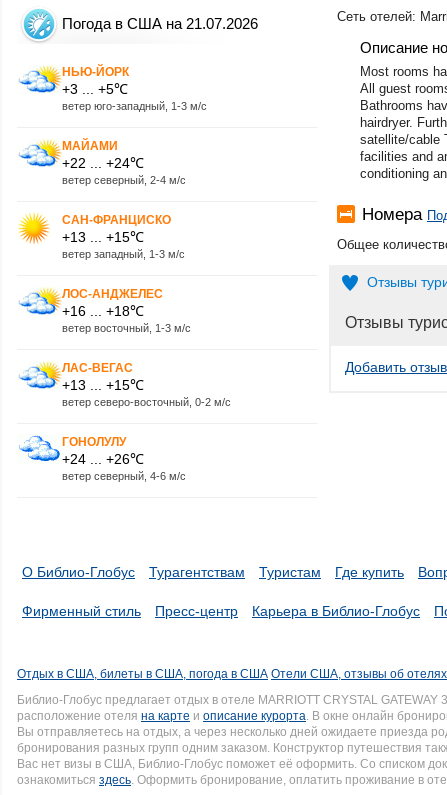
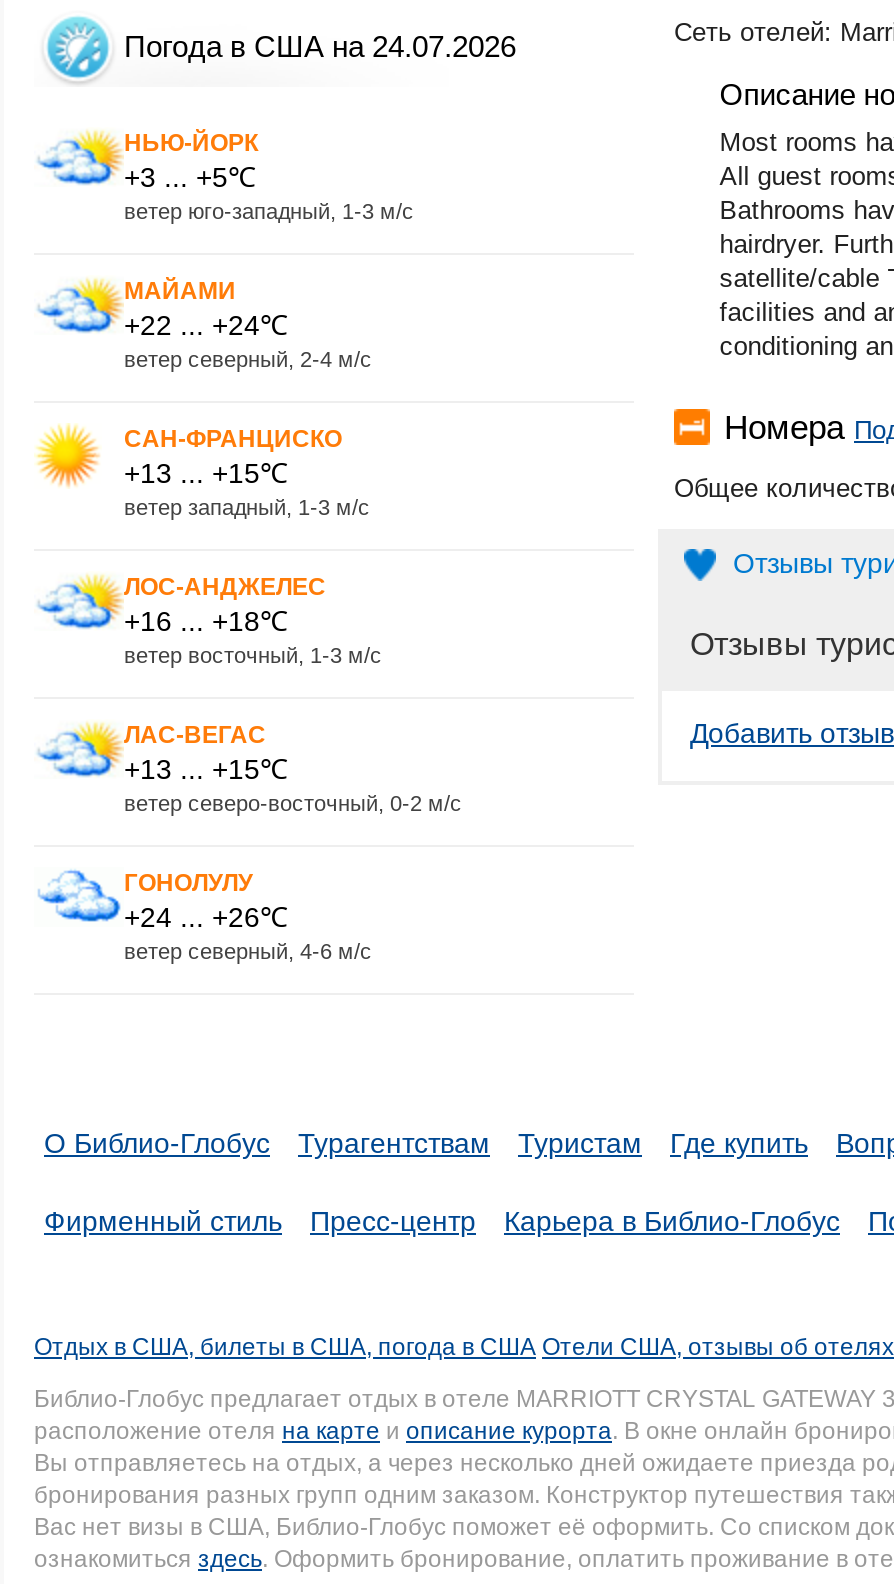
- Погода в США на 21.07.2026
+ Погода в США на 24.07.2026
